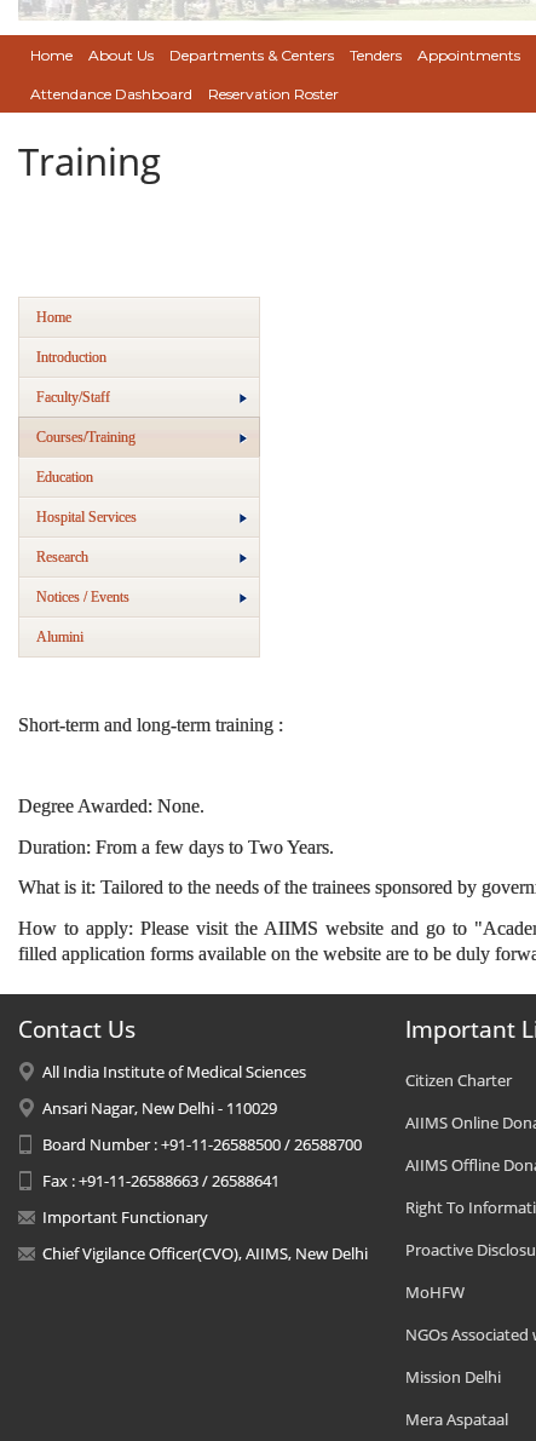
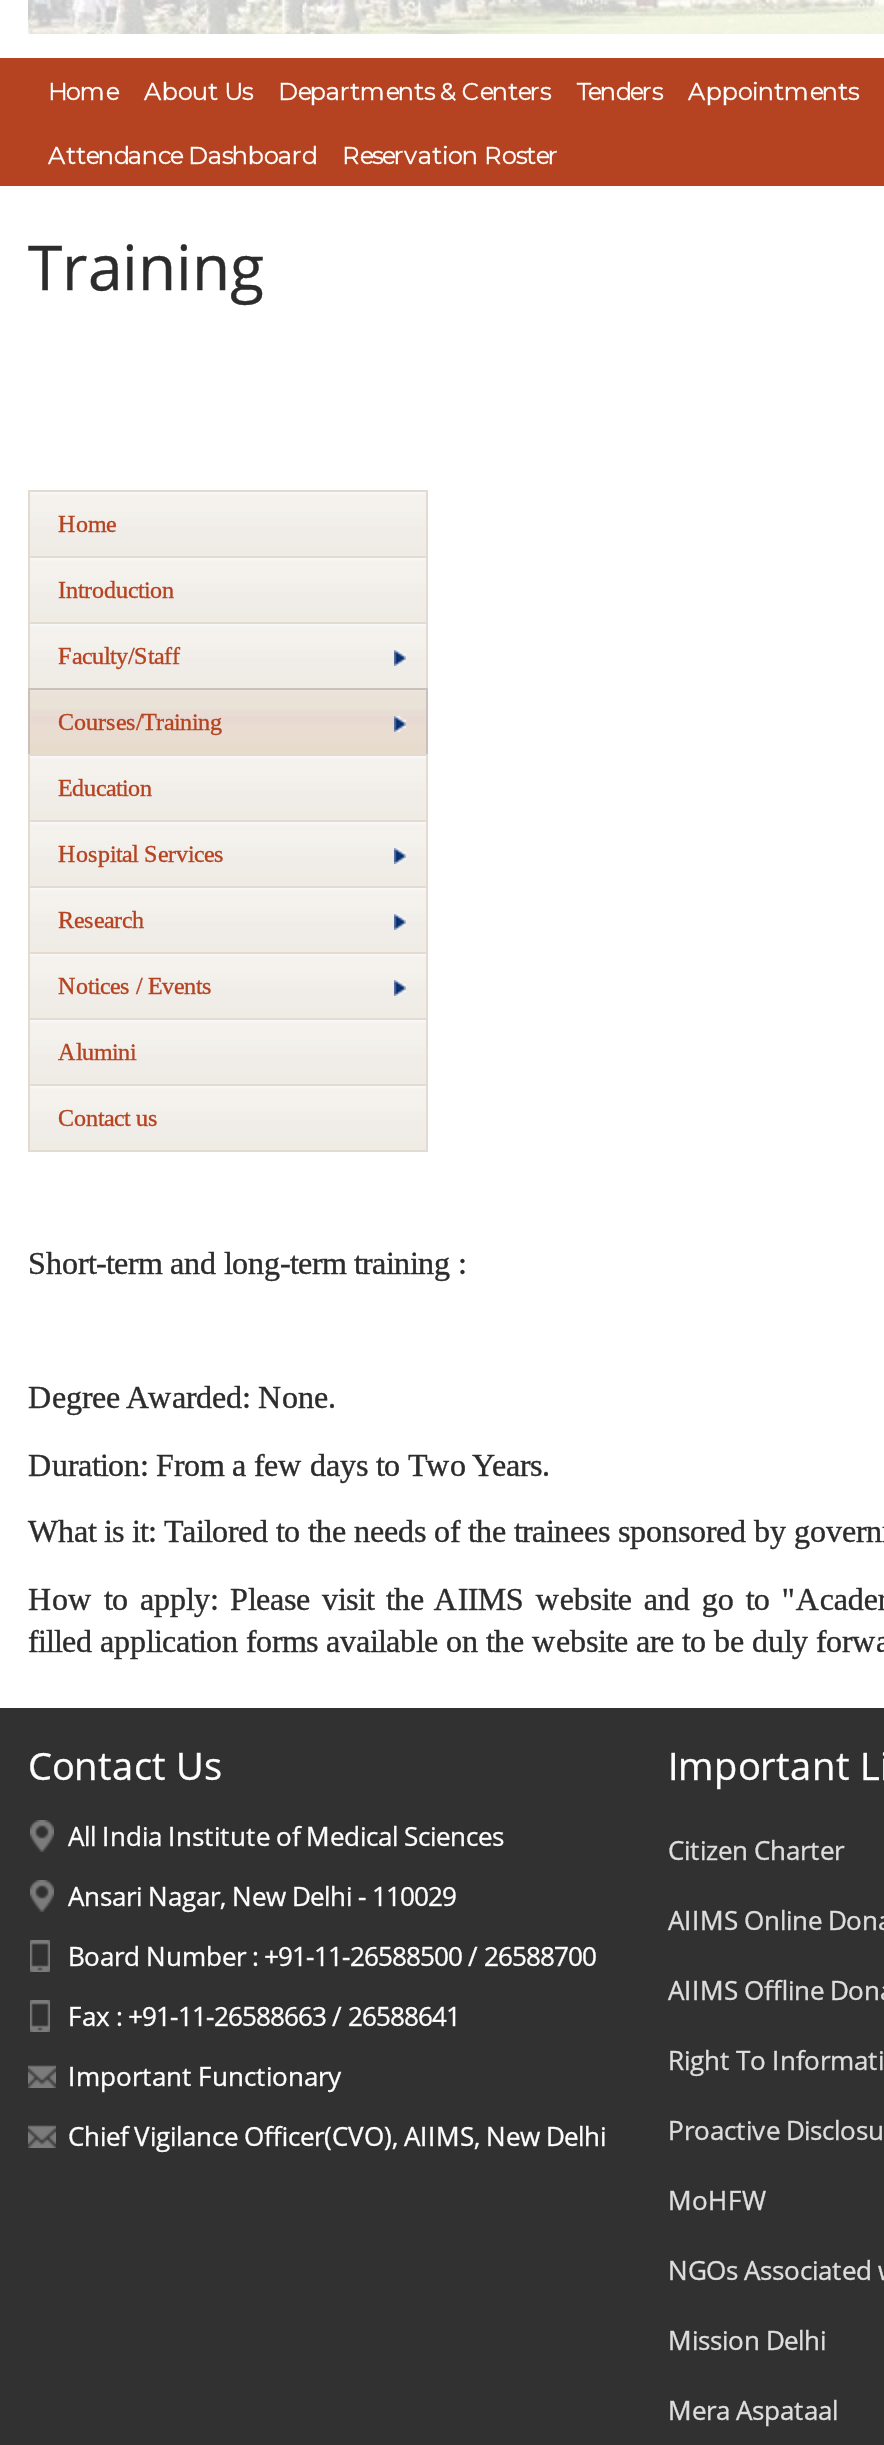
+ Contact us
